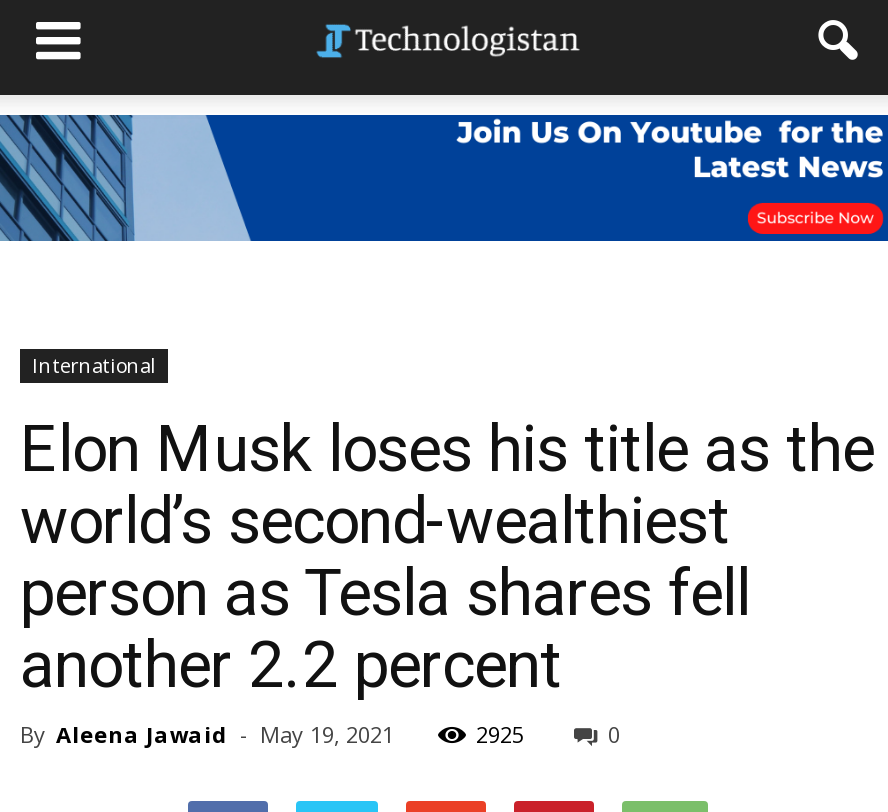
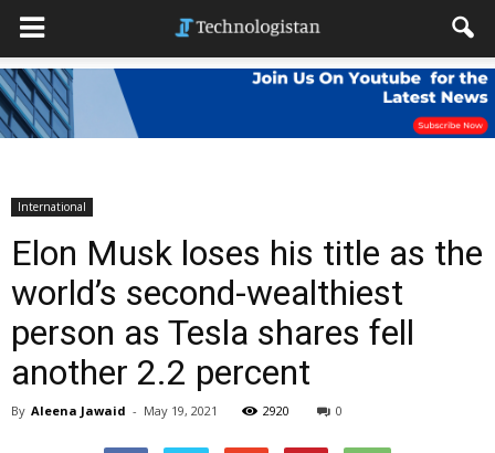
- 2925
+ 2920
